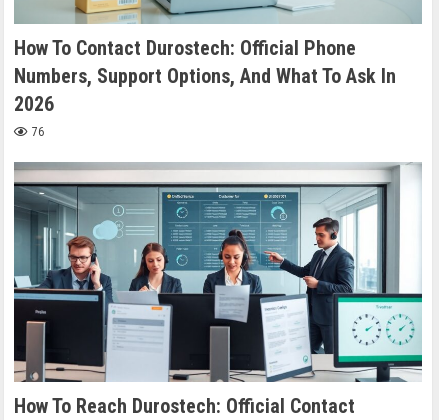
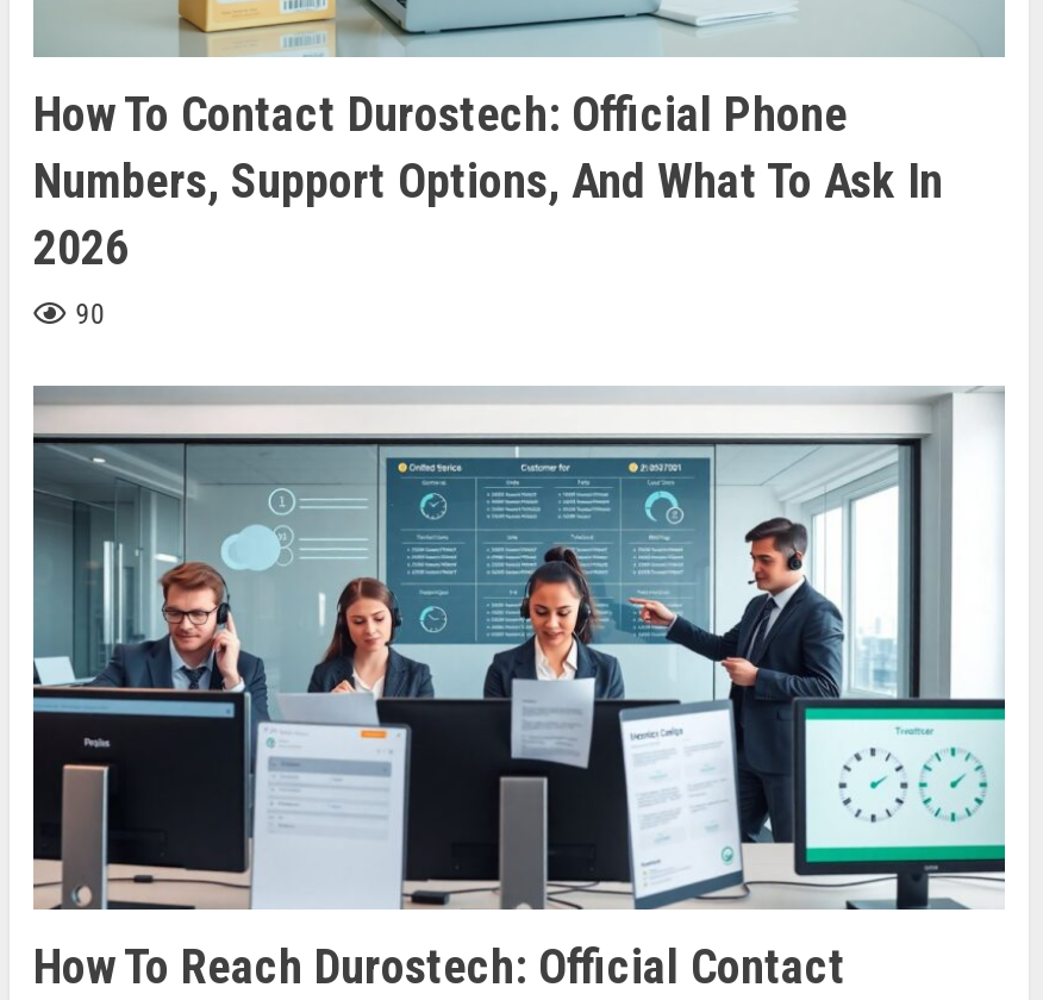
- 76
+ 90
